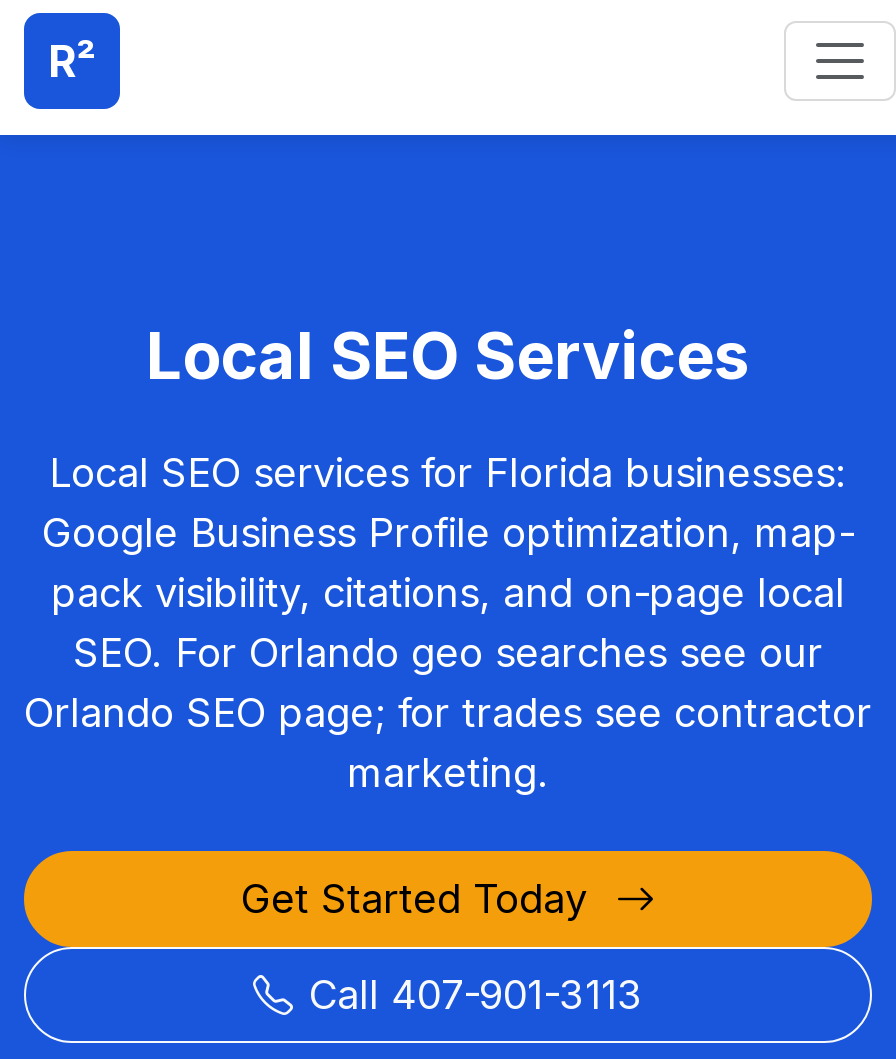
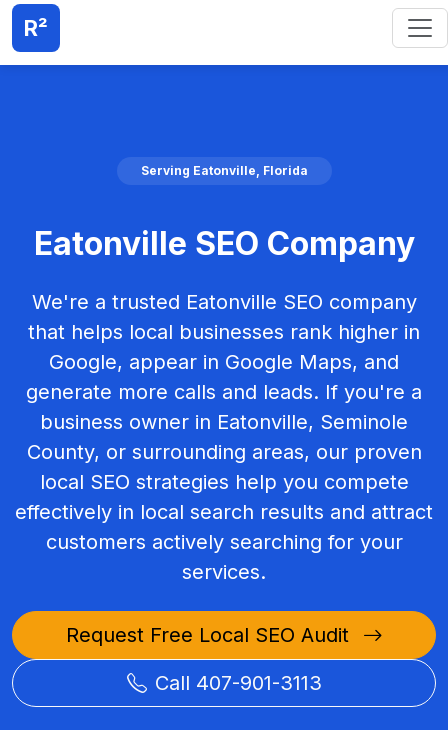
- Local SEO Services
- Local SEO services for Florida businesses:
- Google Business Profile optimization, map-
- pack visibility, citations, and on-page local
- SEO. For Orlando geo searches see our
- Orlando SEO page; for trades see contractor
- marketing.
- Get Started Today
+ Serving Eatonville, Florida
+ Eatonville SEO Company
+ We're a trusted Eatonville SEO company
+ that helps local businesses rank higher in
+ Google, appear in Google Maps, and
+ generate more calls and leads. If you're a
+ business owner in Eatonville, Seminole
+ County, or surrounding areas, our proven
+ local SEO strategies help you compete
+ effectively in local search results and attract
+ customers actively searching for your
+ services.
+ Request Free Local SEO Audit
